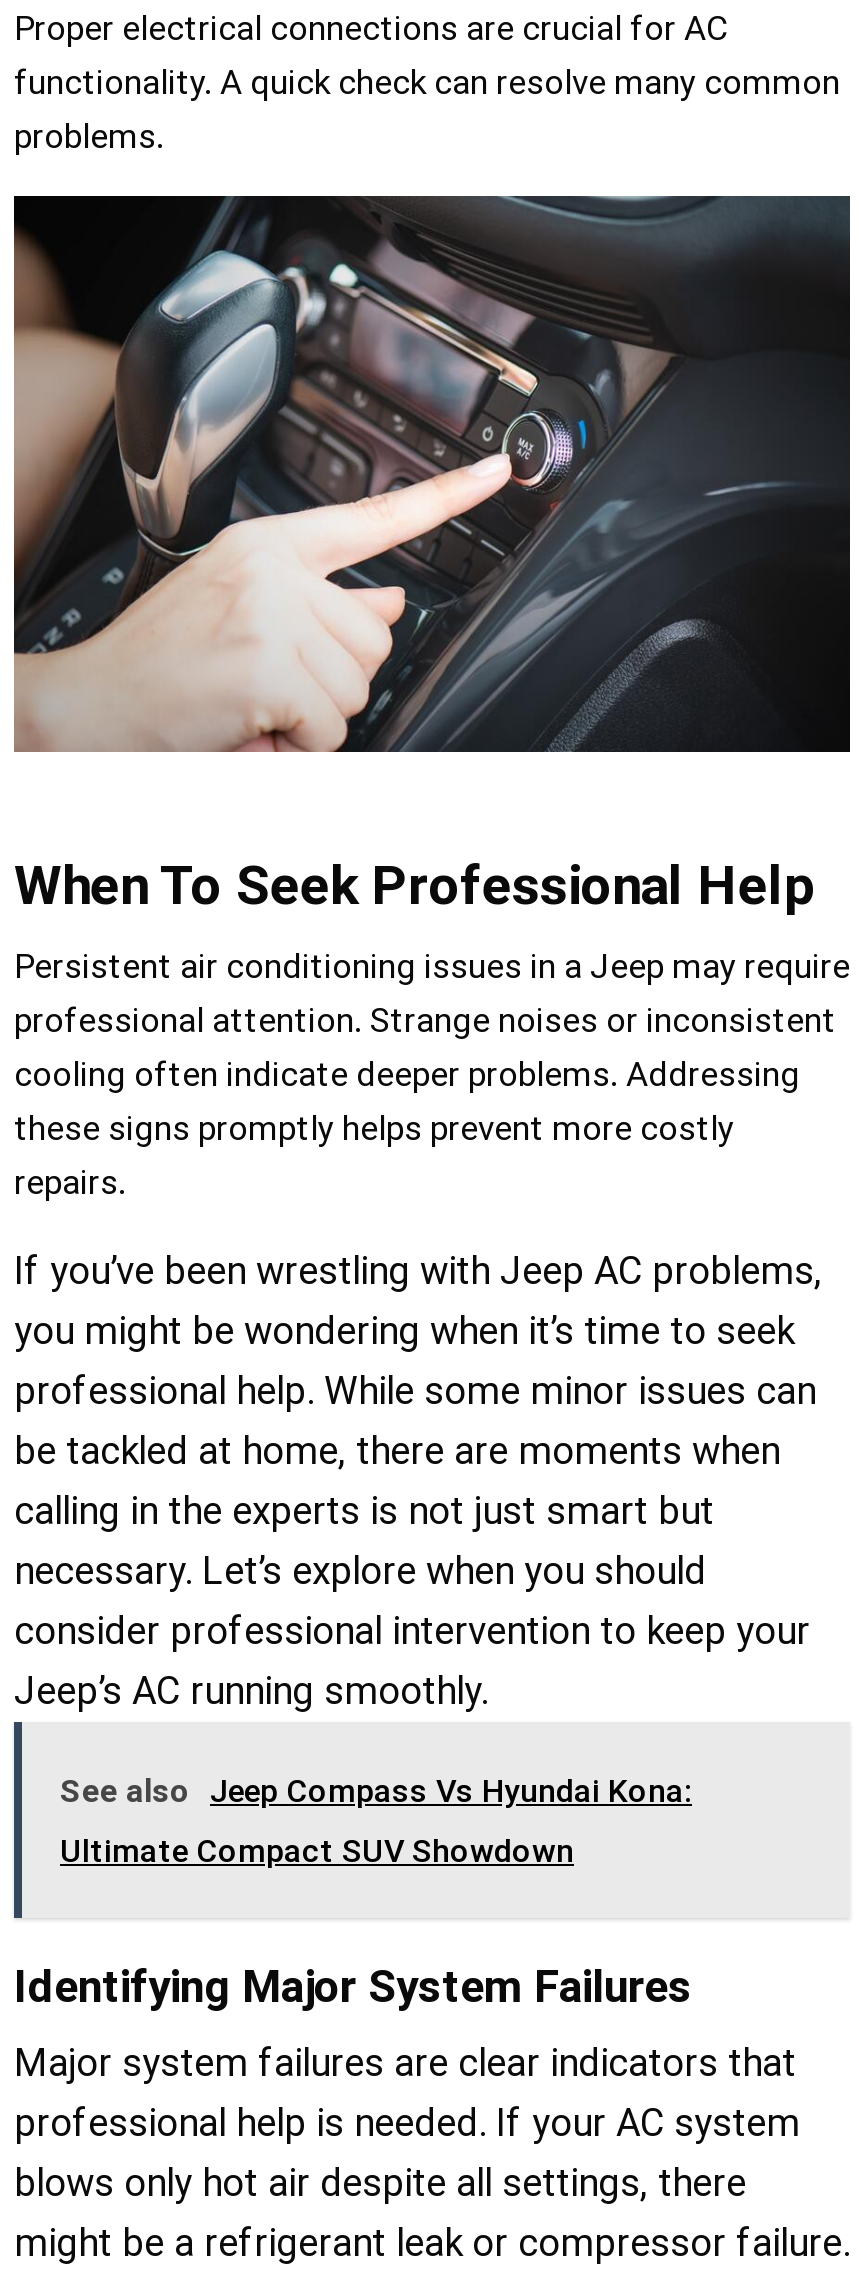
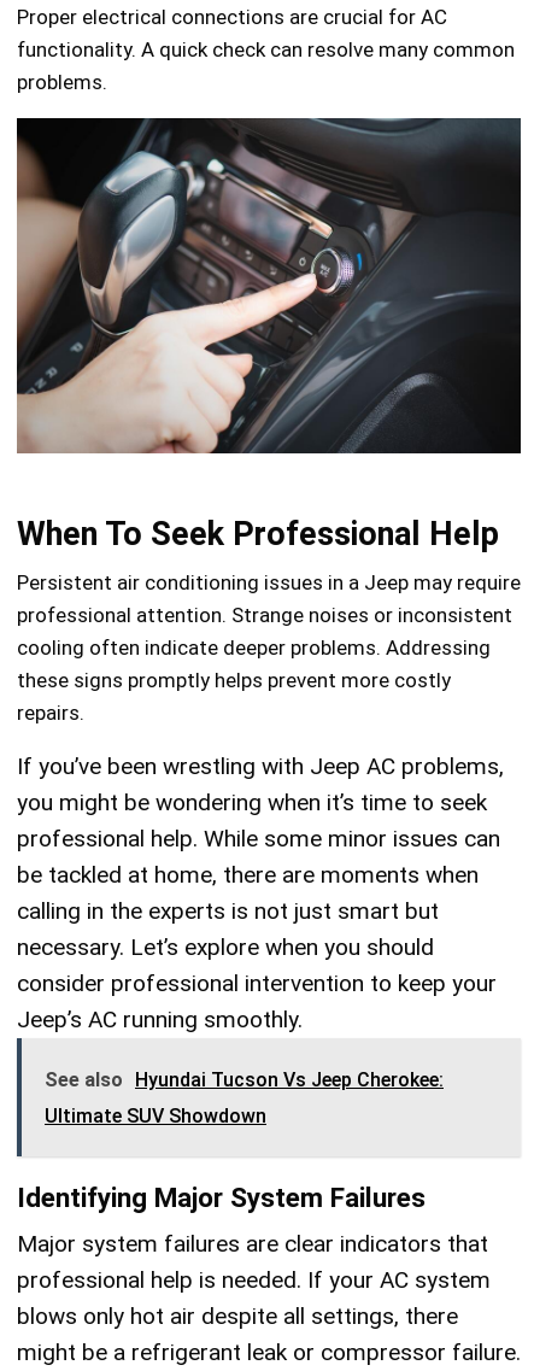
- See also Jeep Compass Vs Hyundai Kona:
+ See also Hyundai Tucson Vs Jeep Cherokee:

- Ultimate Compact SUV Showdown
+ Ultimate SUV Showdown
